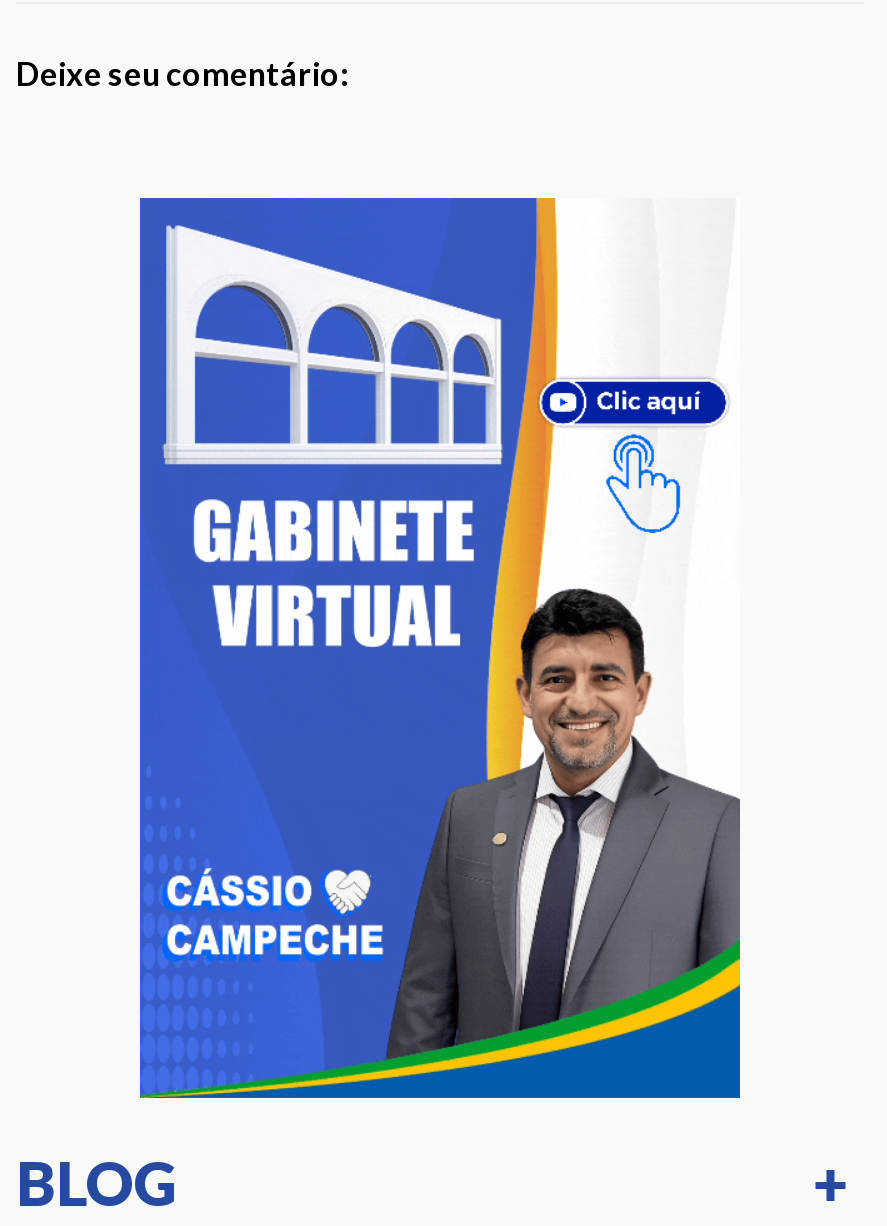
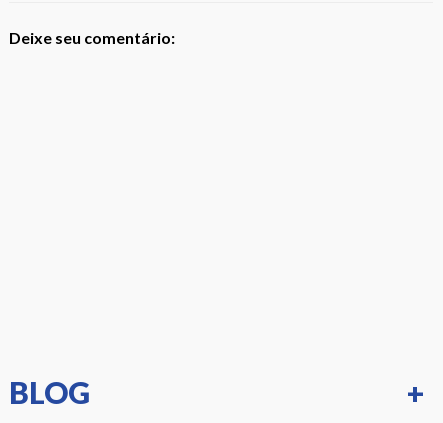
- [image]
